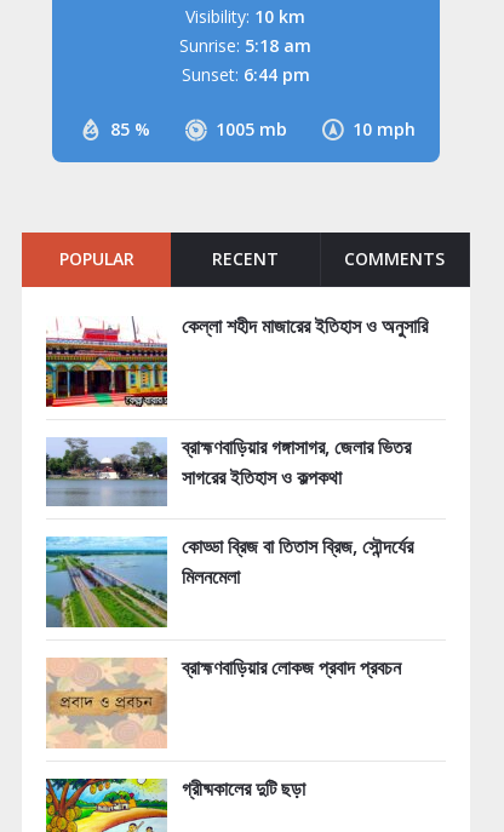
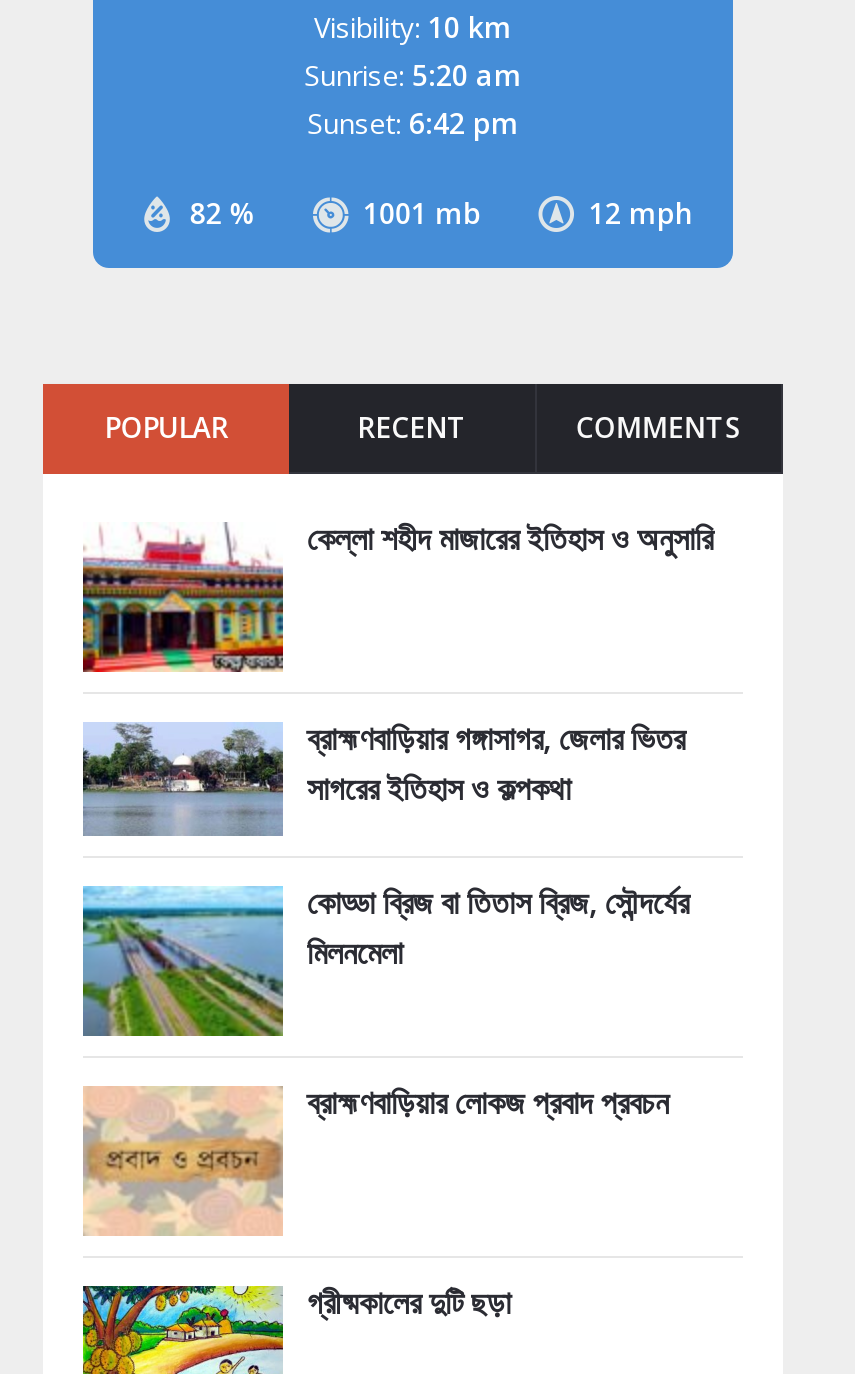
- Sunrise: 5:18 am
+ Sunrise: 5:20 am

- Sunset: 6:44 pm
+ Sunset: 6:42 pm

- 85 %
+ 82 %

- 1005 mb
+ 1001 mb

- 10 mph
+ 12 mph
